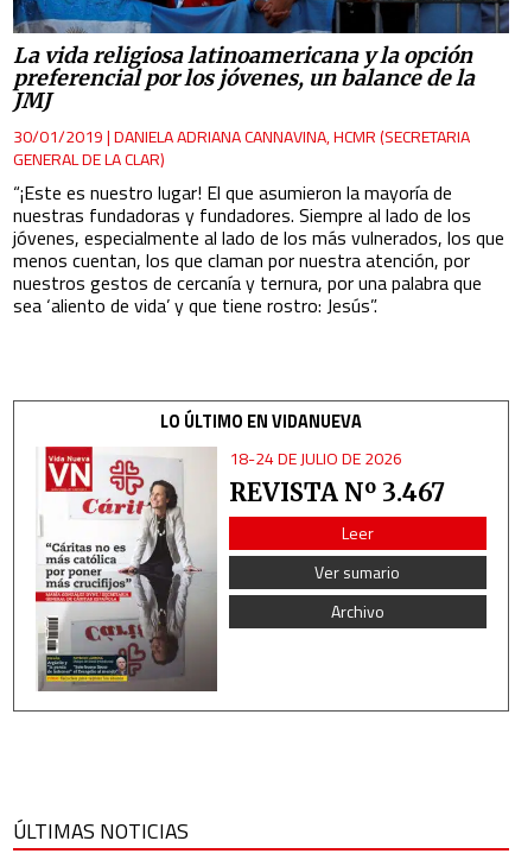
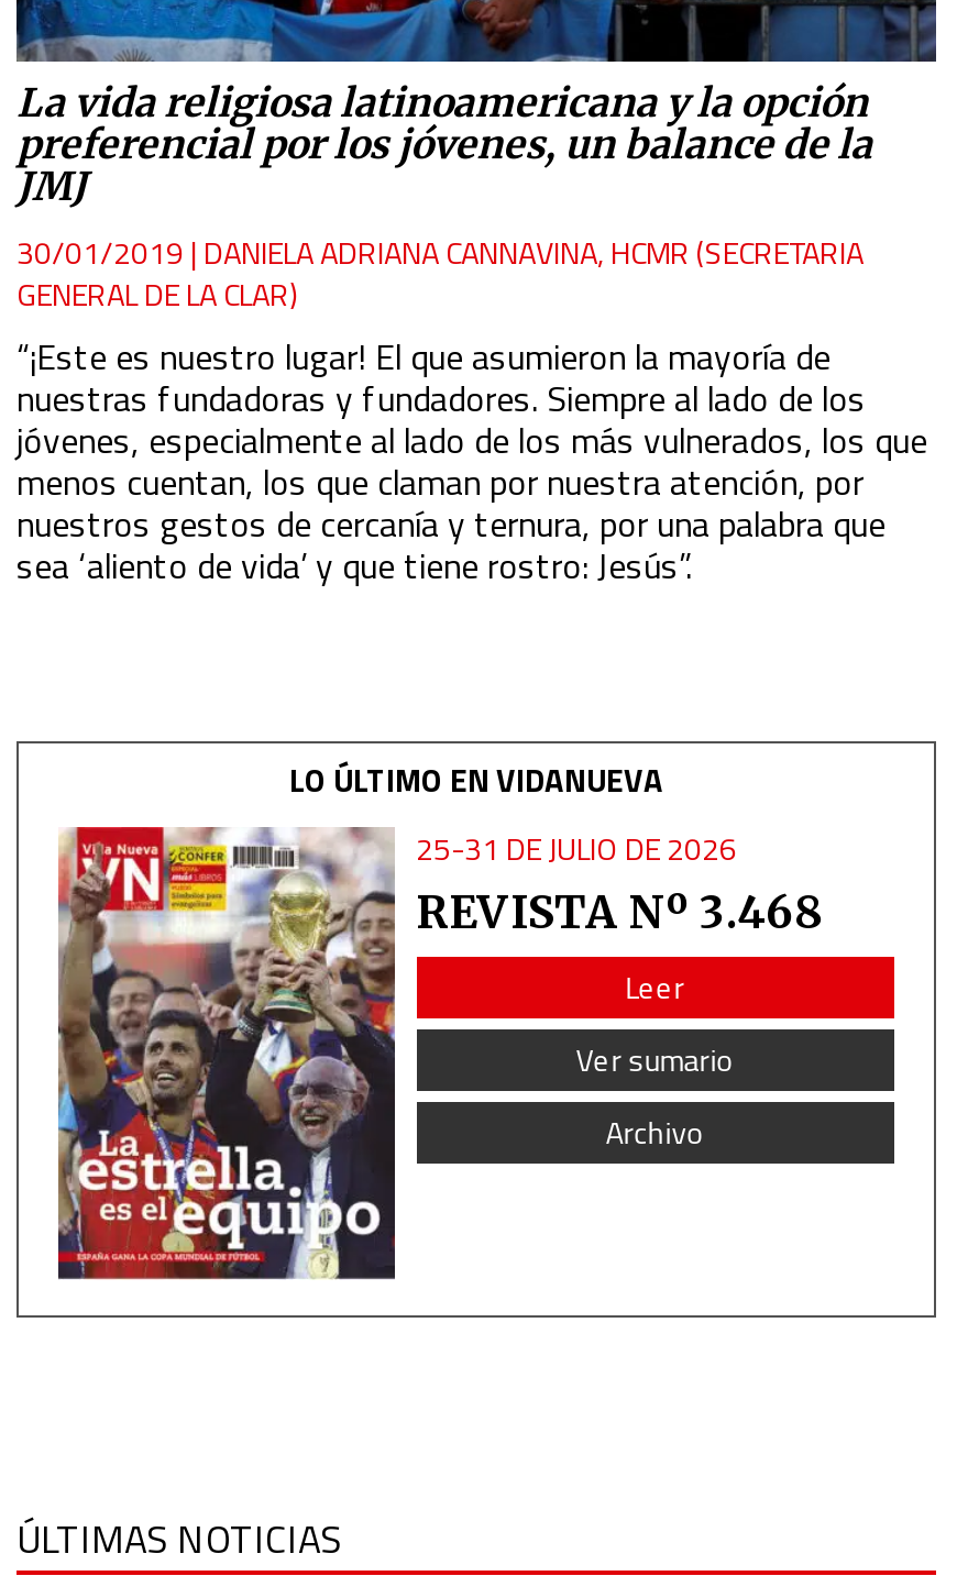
- [image]
- 18-24 DE JULIO DE 2026
+ [image]
+ 25-31 DE JULIO DE 2026

- REVISTA Nº 3.467
+ REVISTA Nº 3.468
